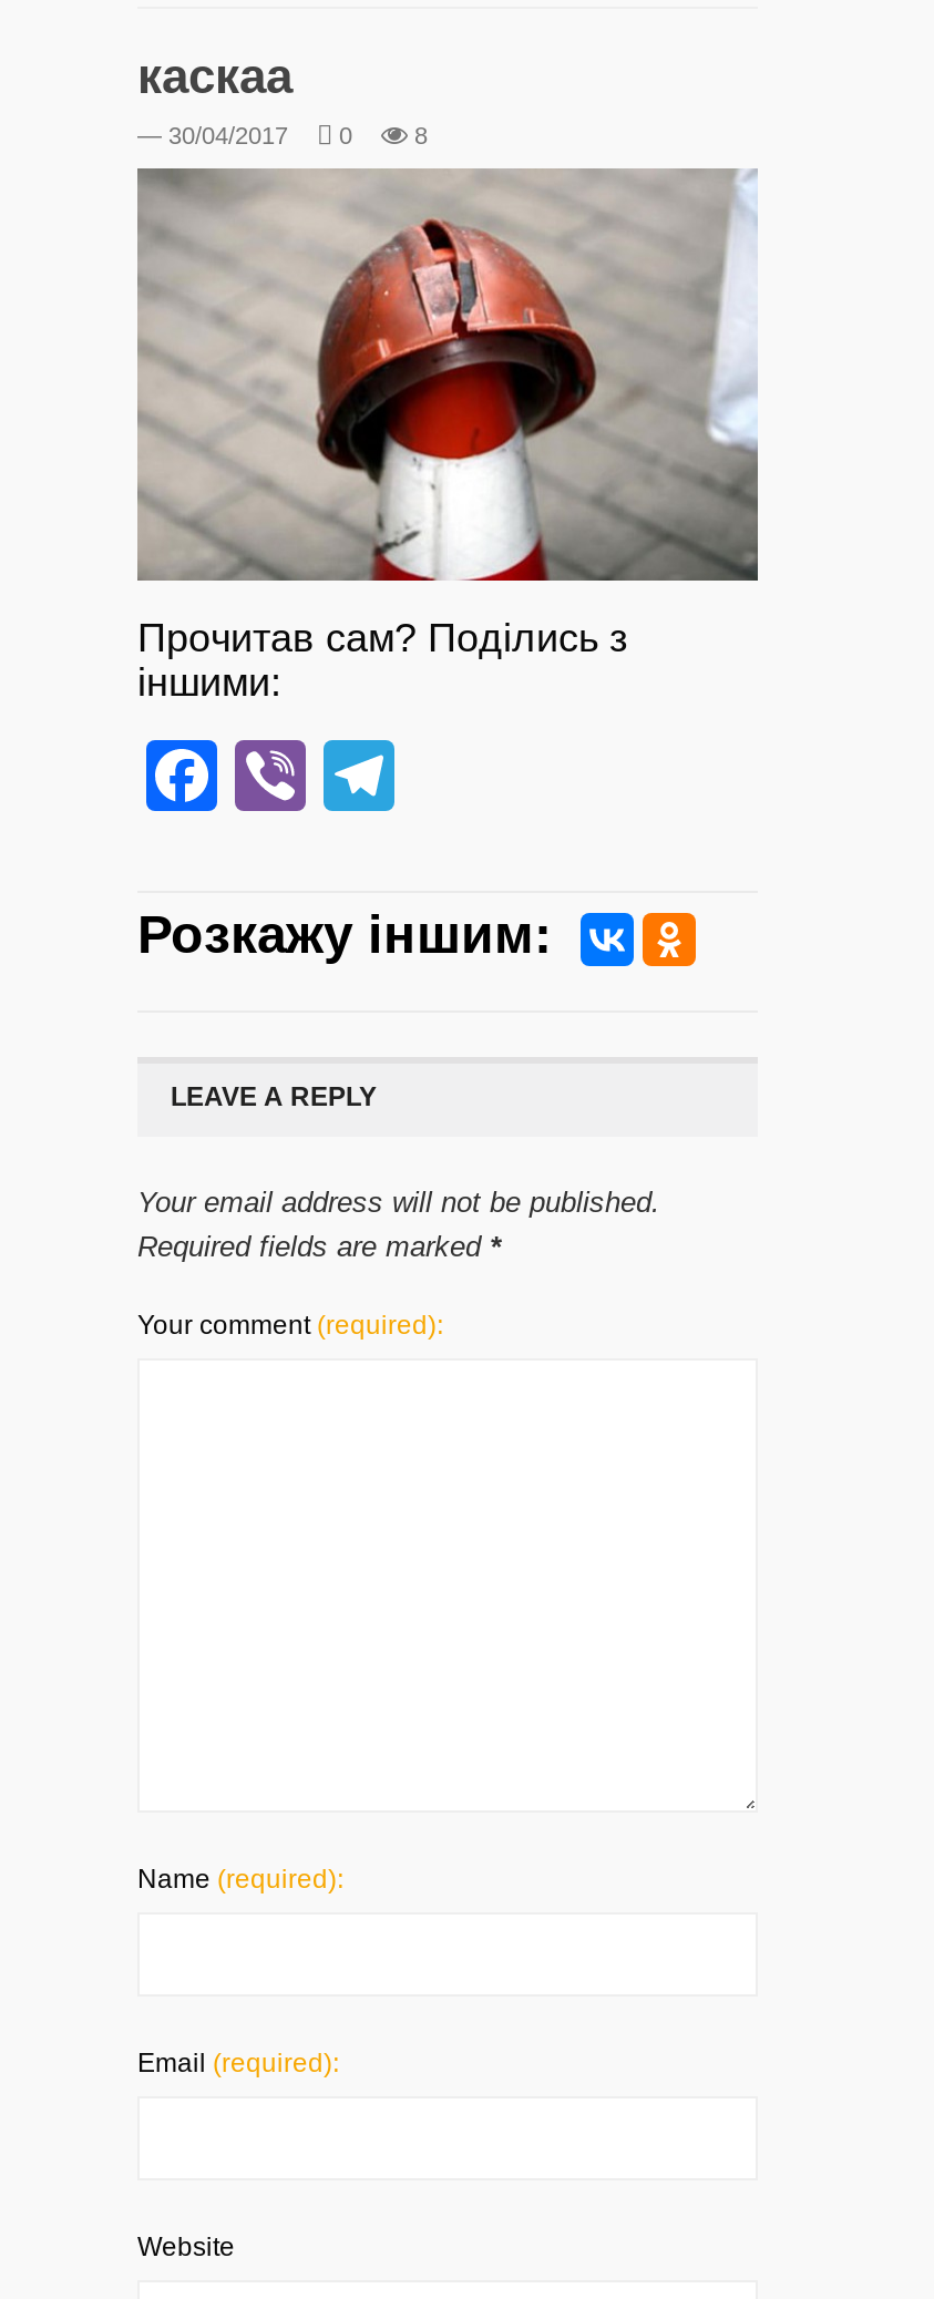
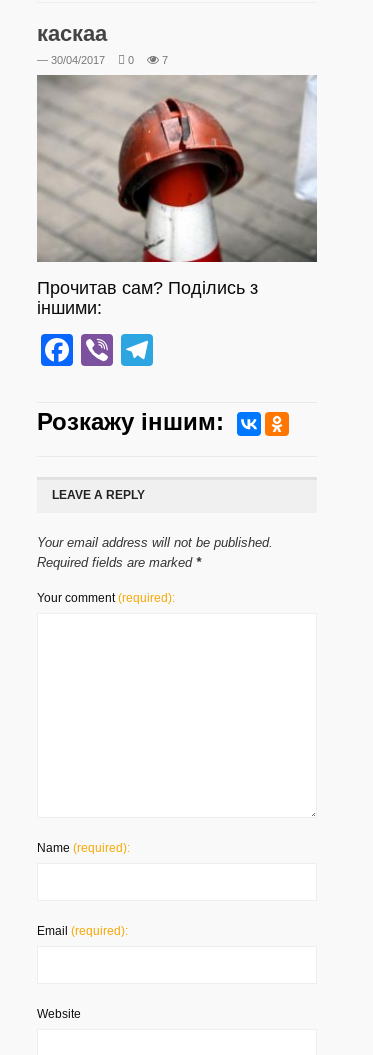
- 8
+ 7
